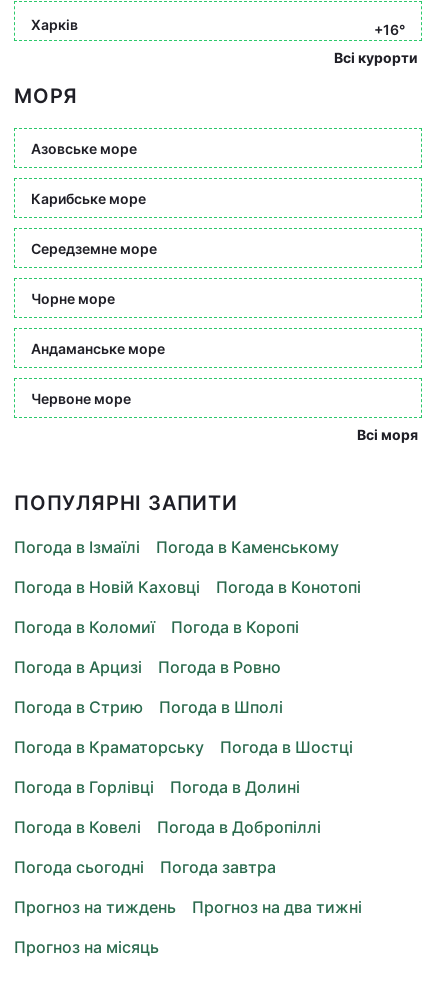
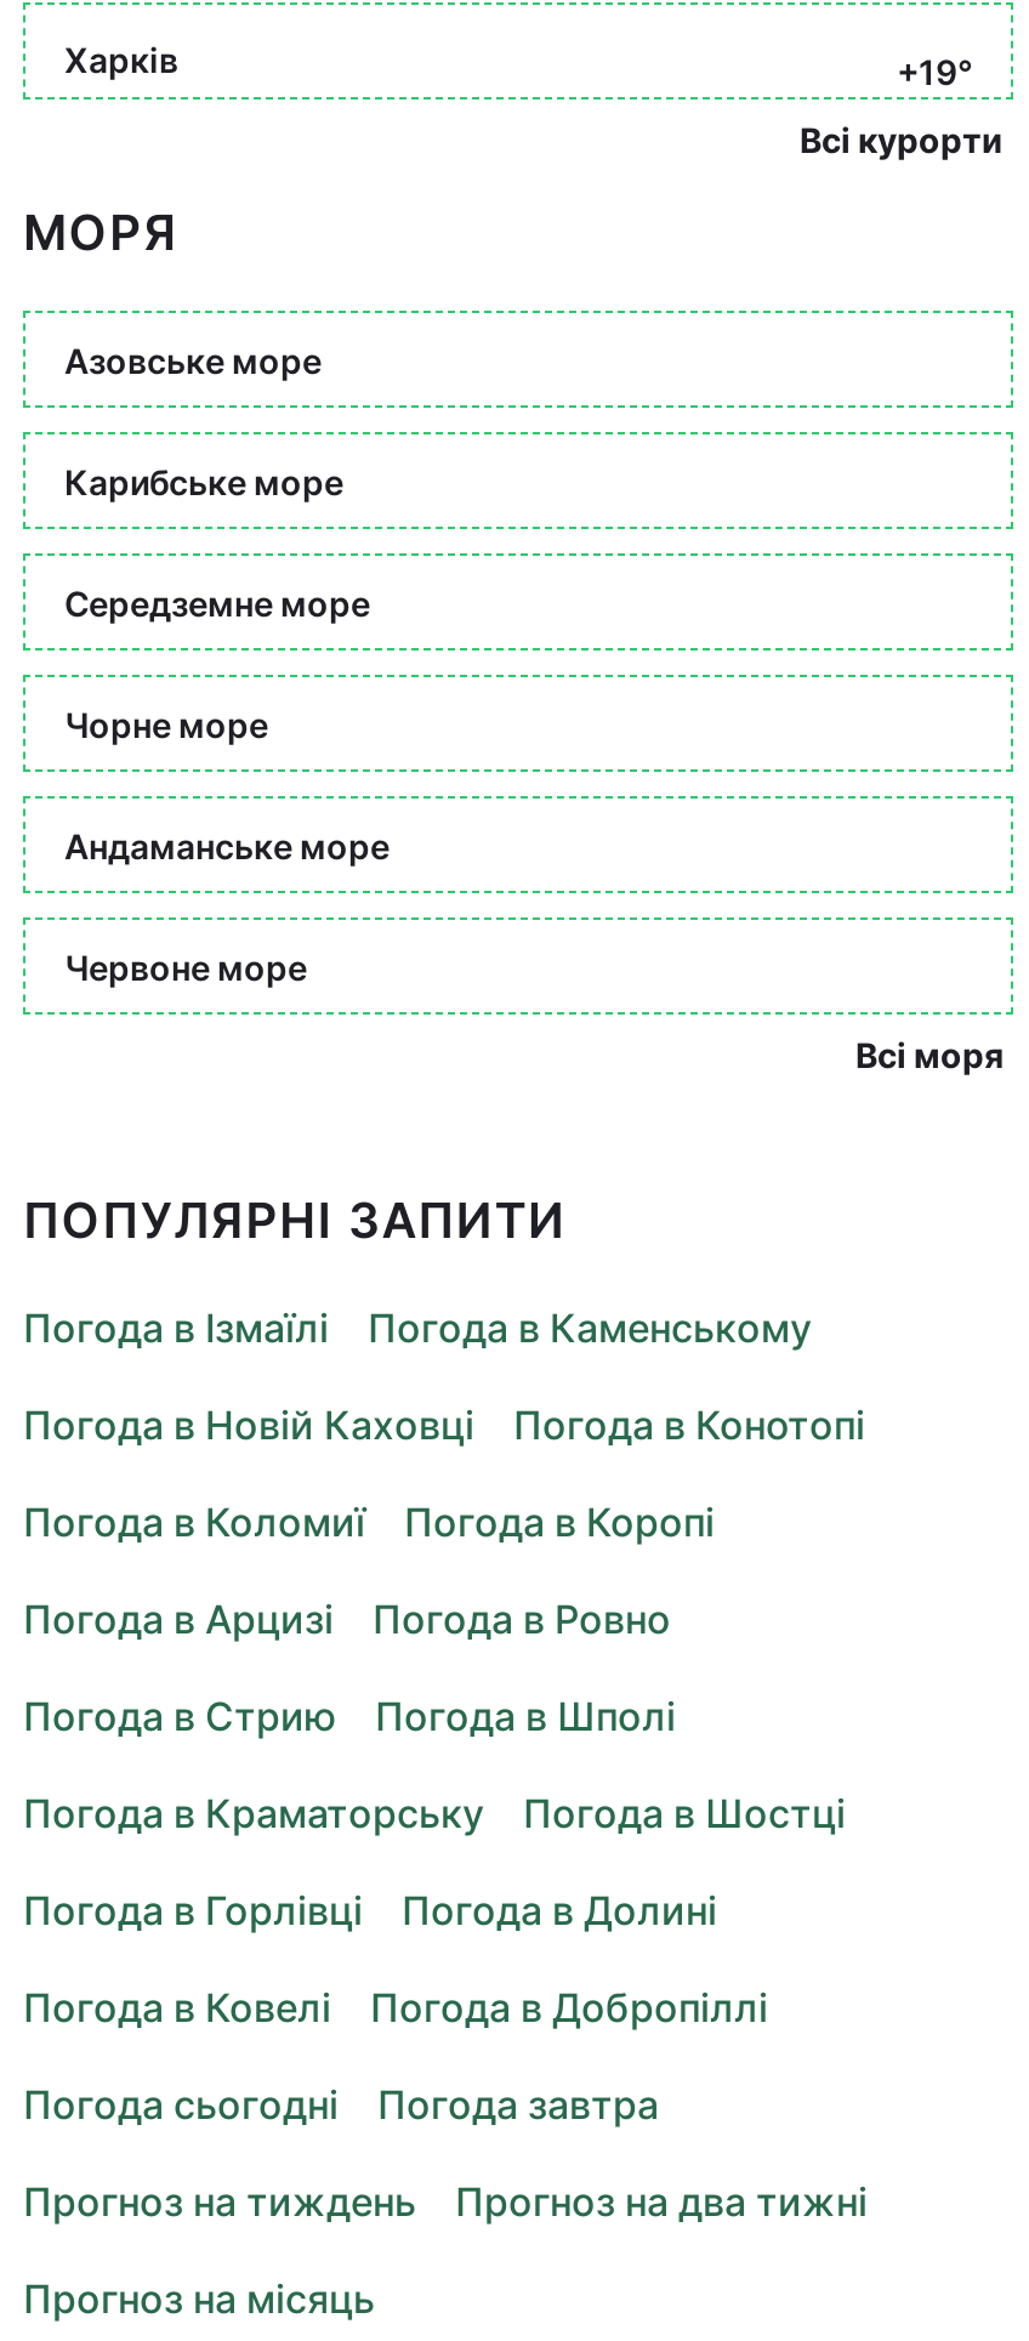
- +16°
+ +19°
